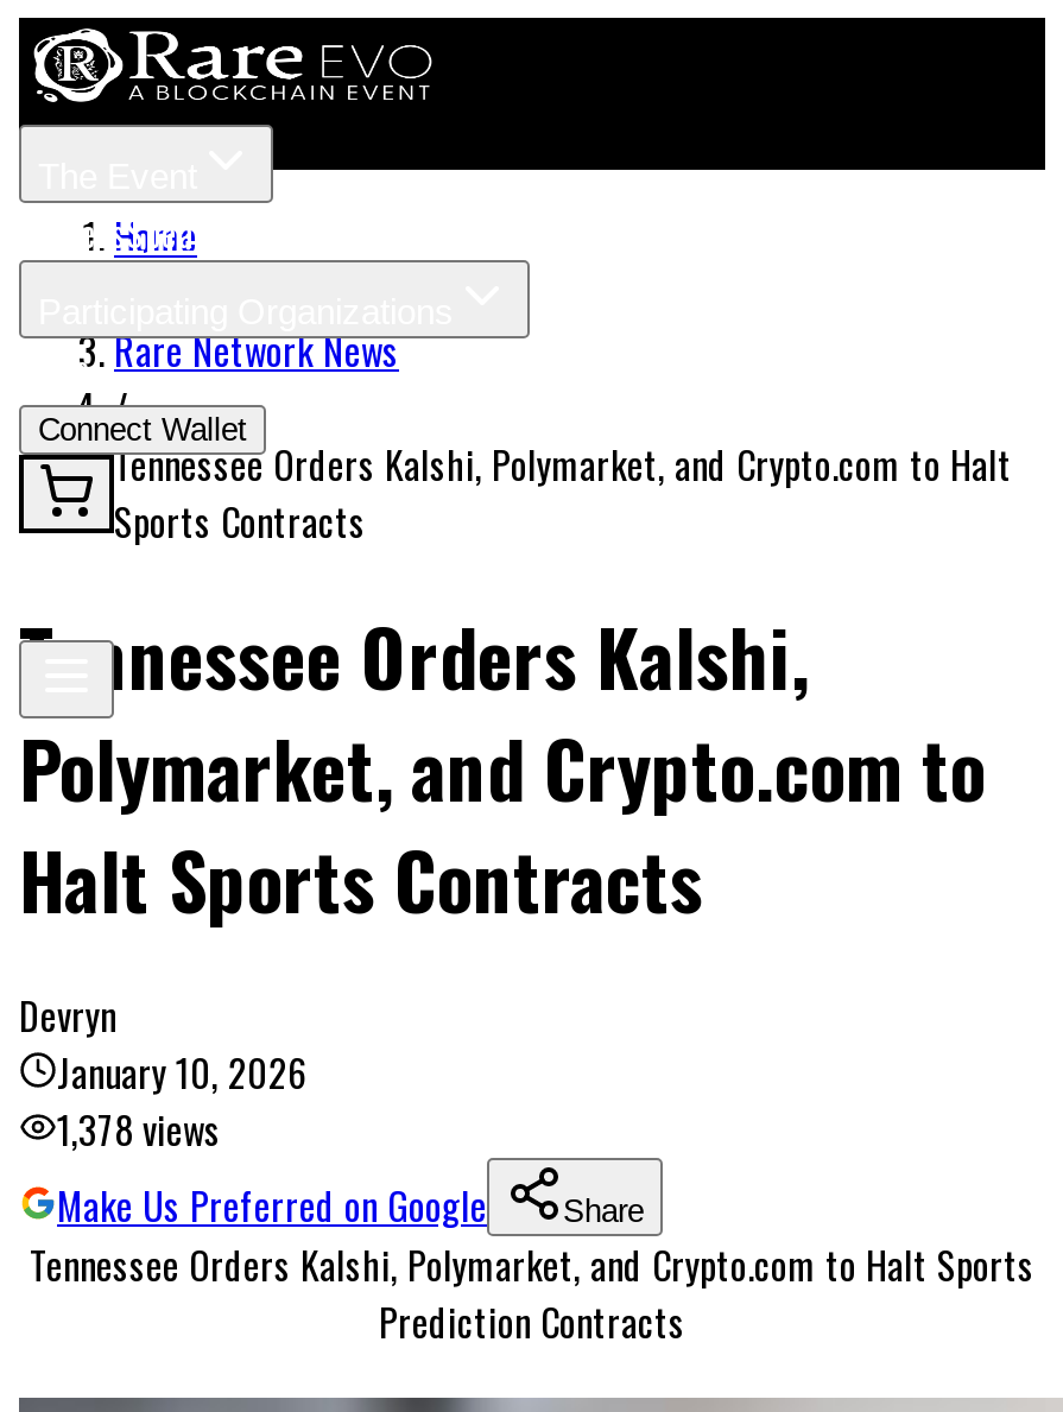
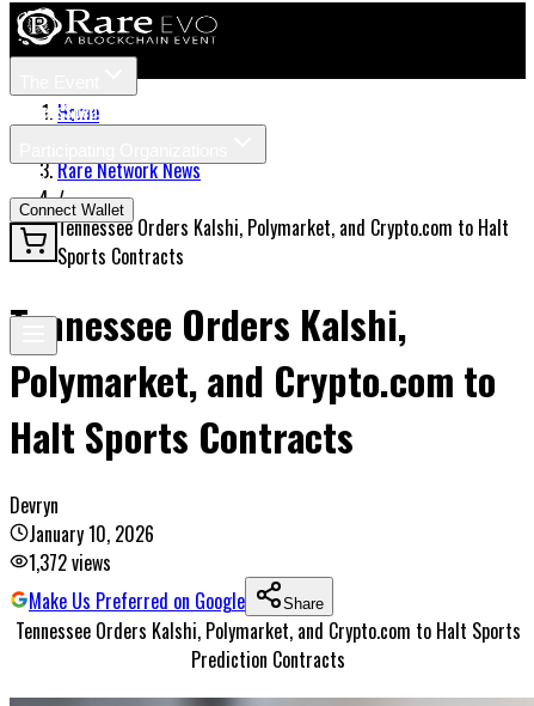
- 1,378 views
+ 1,372 views
